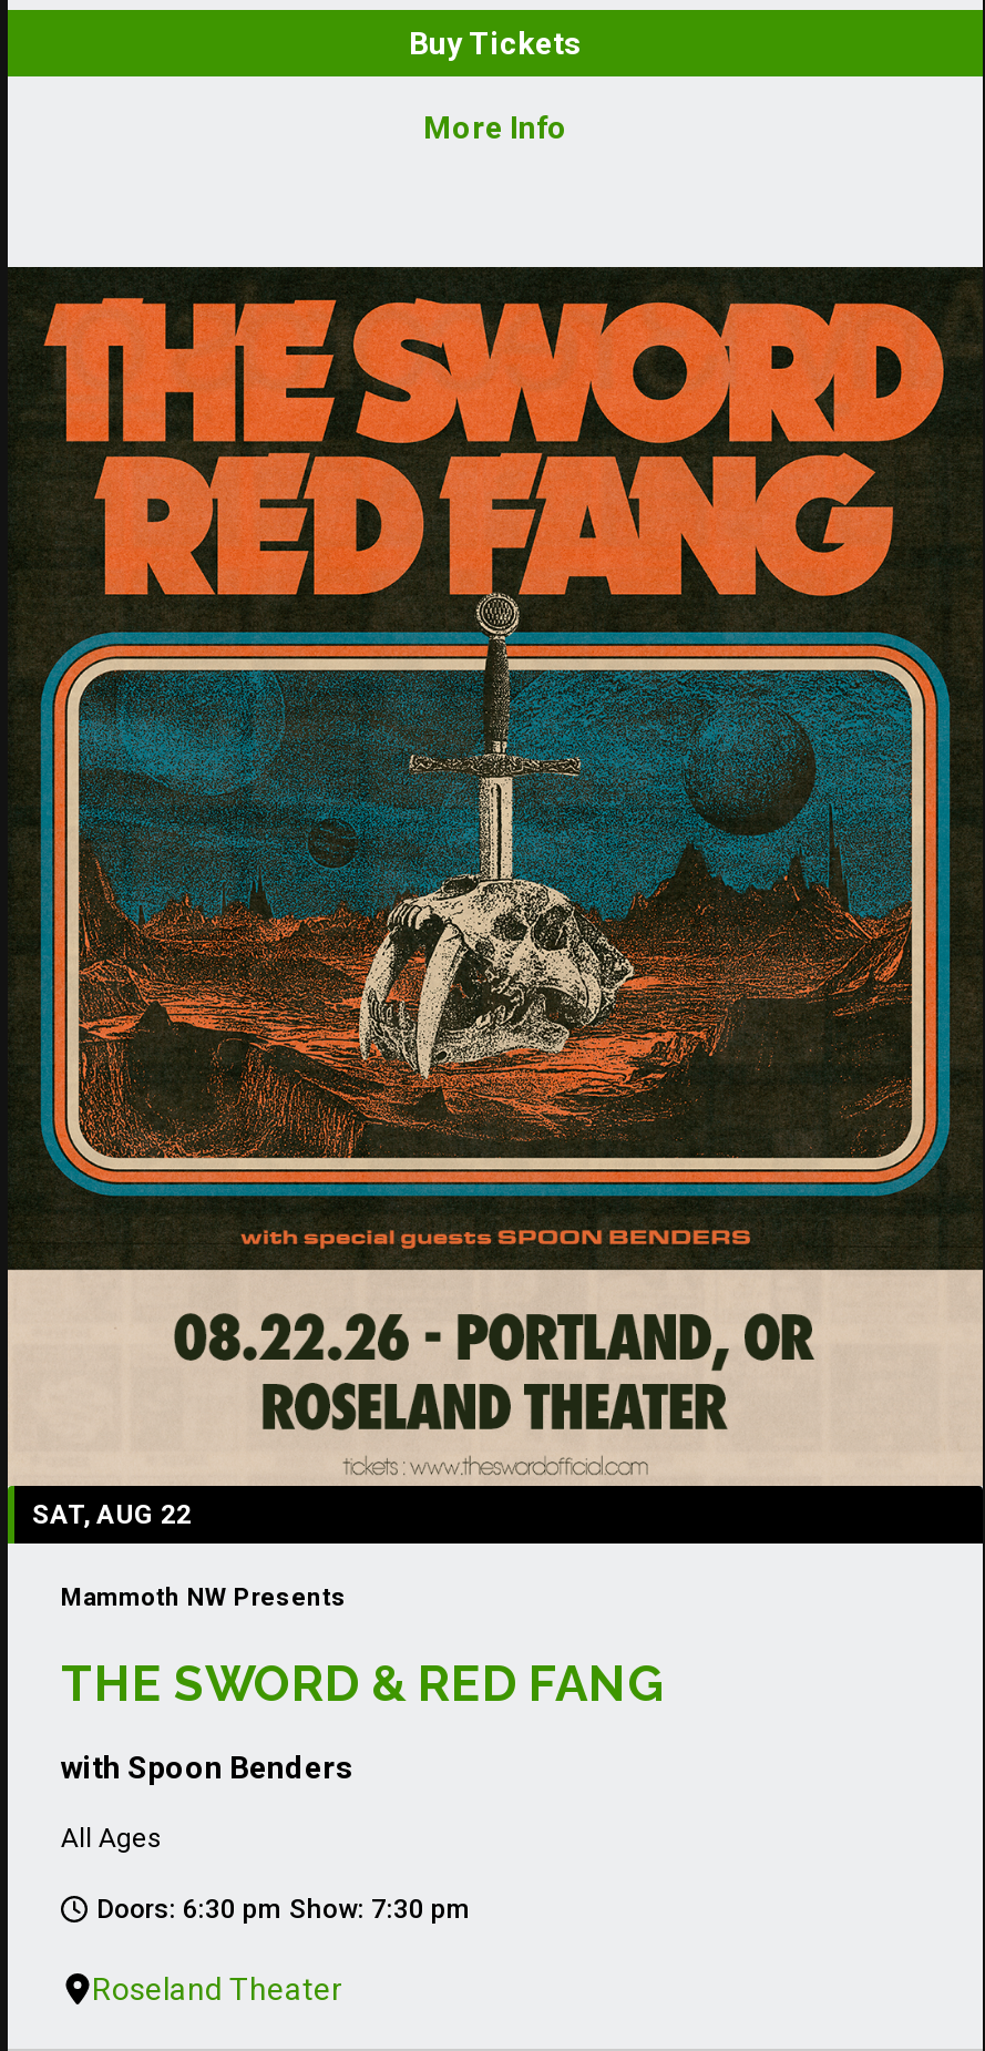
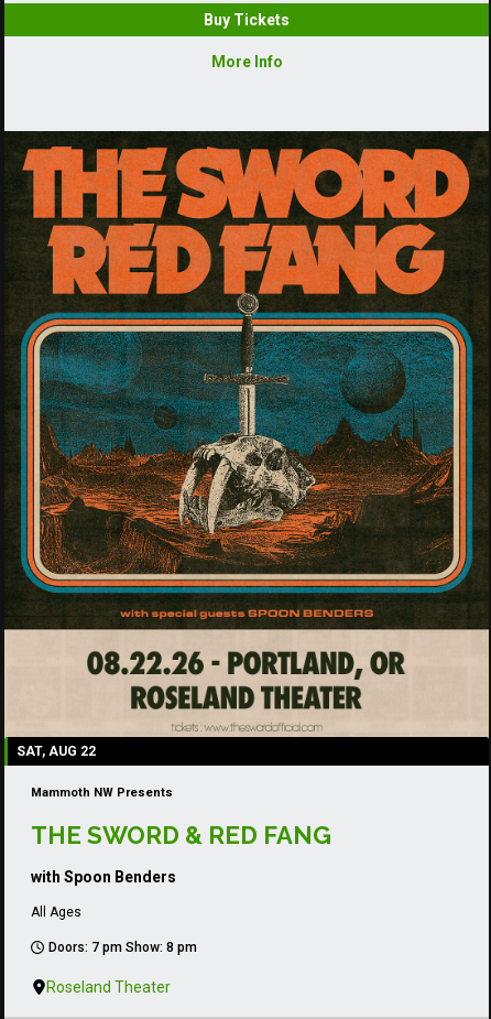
- Doors: 6:30 pm Show: 7:30 pm
+ Doors: 7 pm Show: 8 pm
